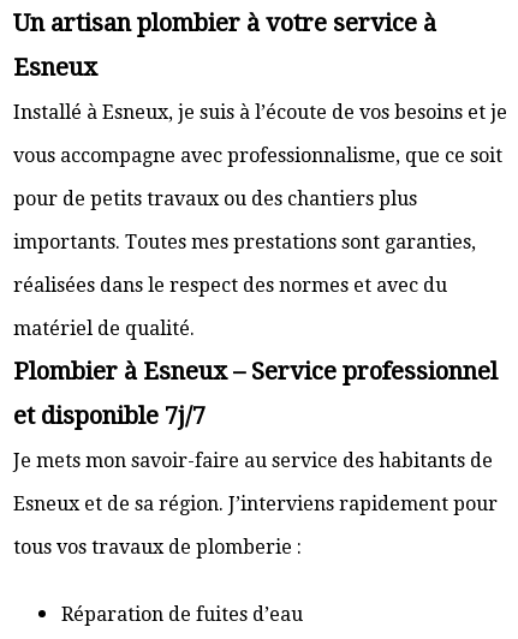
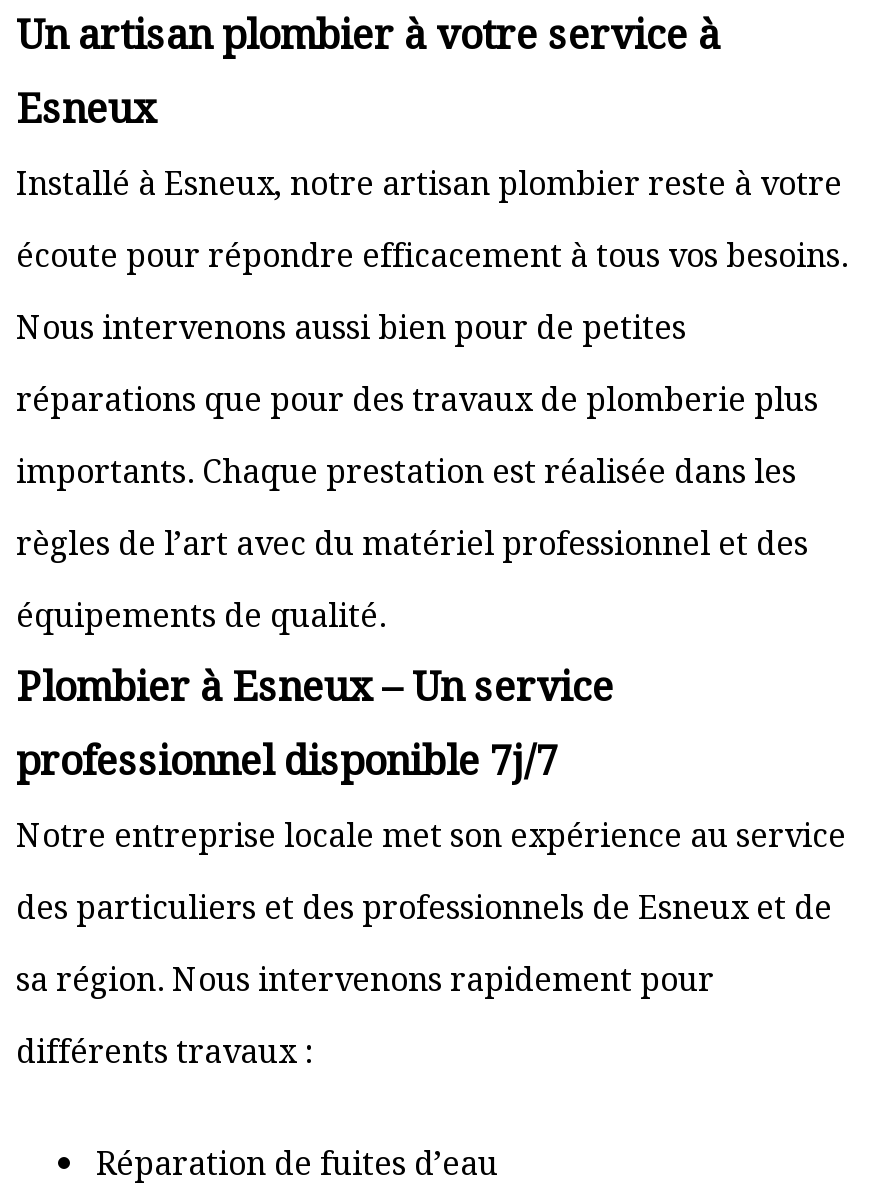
- Installé à Esneux, je suis à l’écoute de vos besoins et je
- vous accompagne avec professionnalisme, que ce soit
- pour de petits travaux ou des chantiers plus
- importants. Toutes mes prestations sont garanties,
- réalisées dans le respect des normes et avec du
- matériel de qualité.
- Plombier à Esneux – Service professionnel
- et disponible 7j/7
- Je mets mon savoir-faire au service des habitants de
- Esneux et de sa région. J’interviens rapidement pour
- tous vos travaux de plomberie :
+ Installé à Esneux, notre artisan plombier reste à votre
+ écoute pour répondre efficacement à tous vos besoins.
+ Nous intervenons aussi bien pour de petites
+ réparations que pour des travaux de plomberie plus
+ importants. Chaque prestation est réalisée dans les
+ règles de l’art avec du matériel professionnel et des
+ équipements de qualité.
+ Plombier à Esneux – Un service
+ professionnel disponible 7j/7
+ Notre entreprise locale met son expérience au service
+ des particuliers et des professionnels de Esneux et de
+ sa région. Nous intervenons rapidement pour
+ différents travaux :
